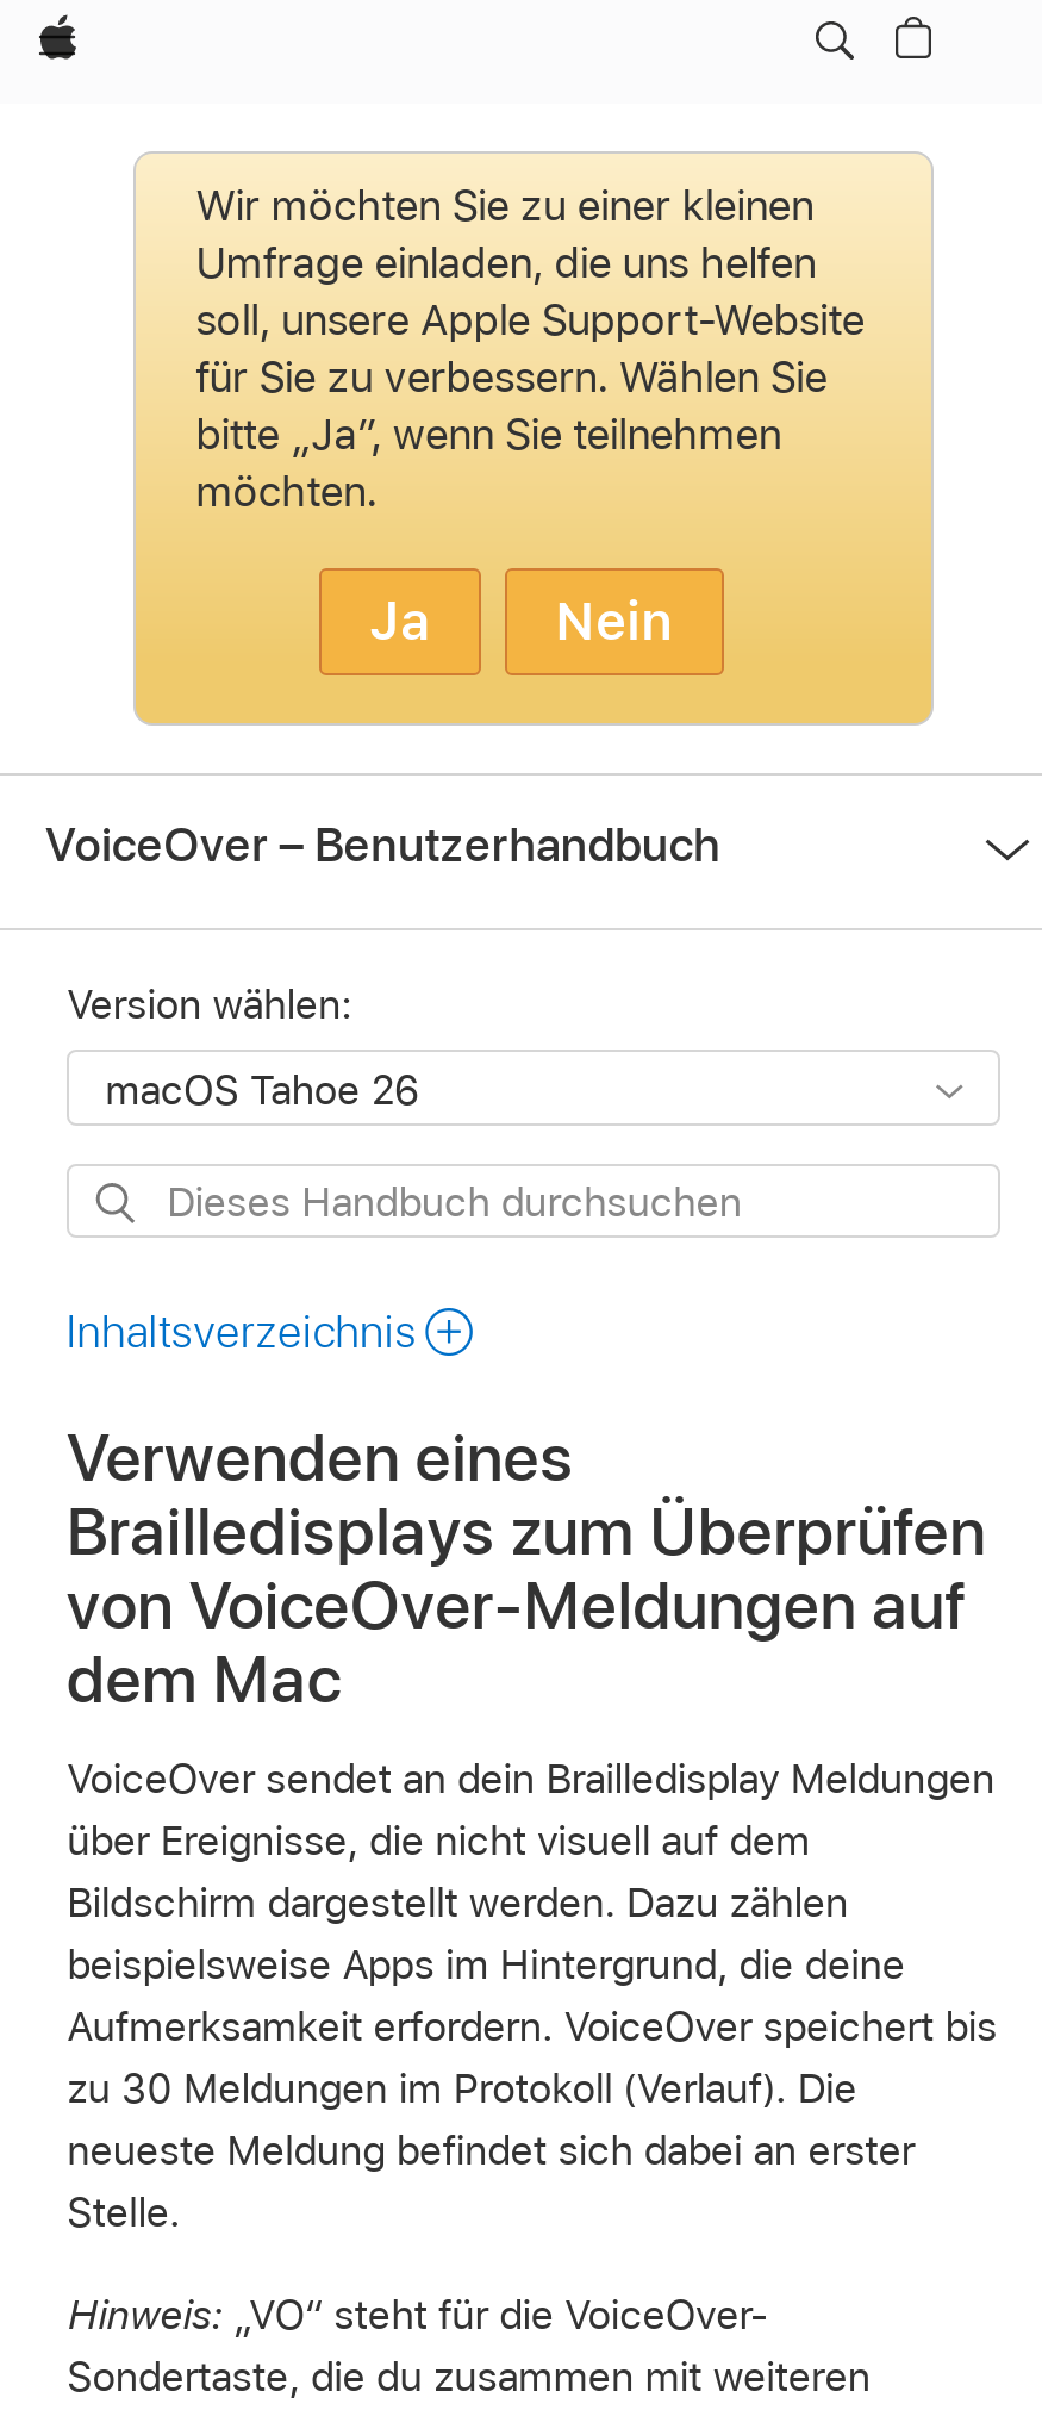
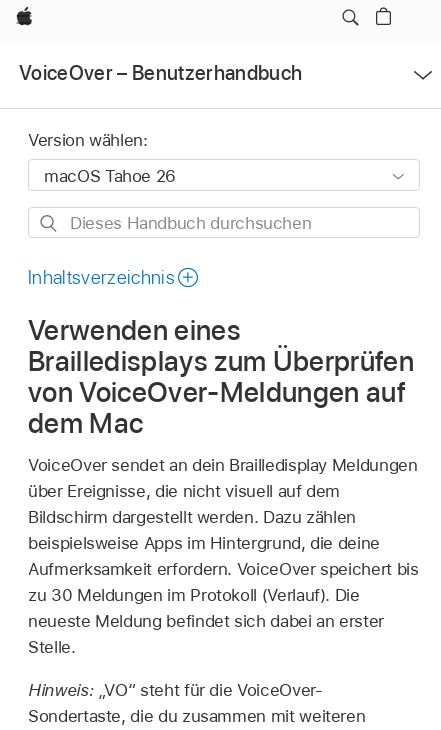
- [image]
- Wir möchten Sie zu einer kleinen
- Umfrage einladen, die uns helfen
- soll, unsere Apple Support-Website
- für Sie zu verbessern. Wählen Sie
- bitte „Ja”, wenn Sie teilnehmen
- möchten.
- Ja
- Nein
